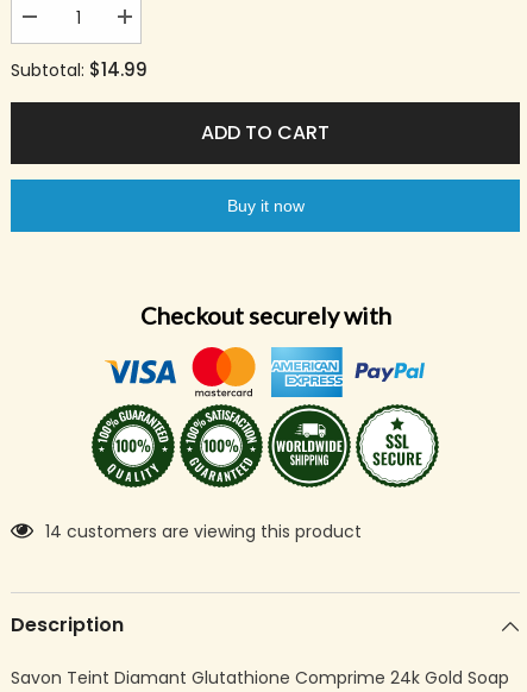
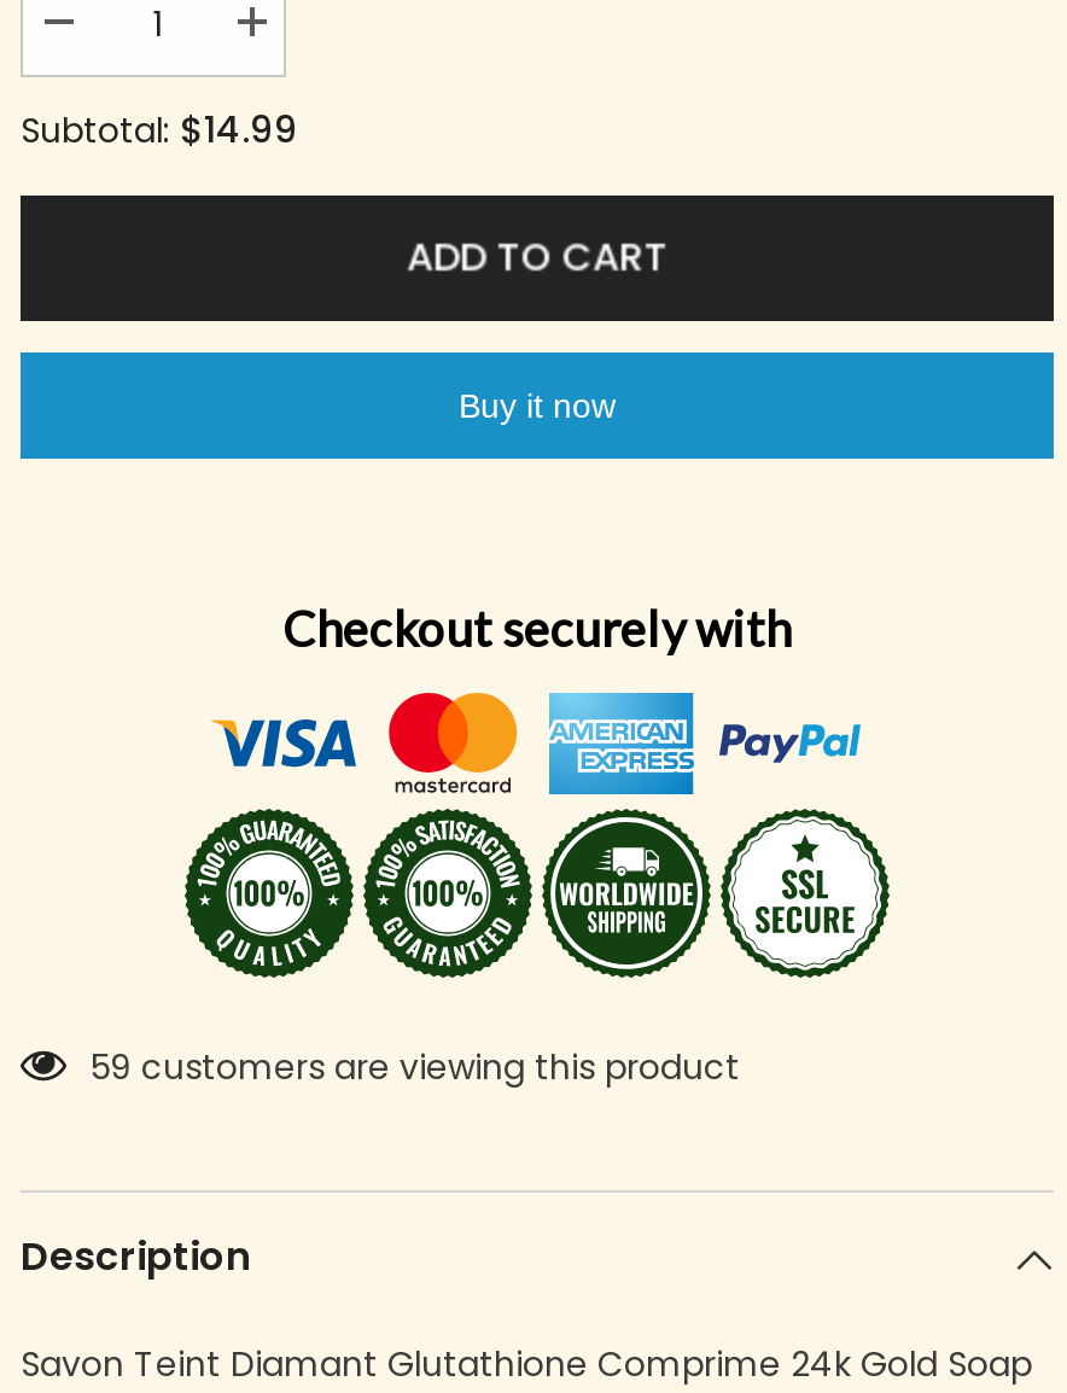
- 14 customers are viewing this product
+ 59 customers are viewing this product
